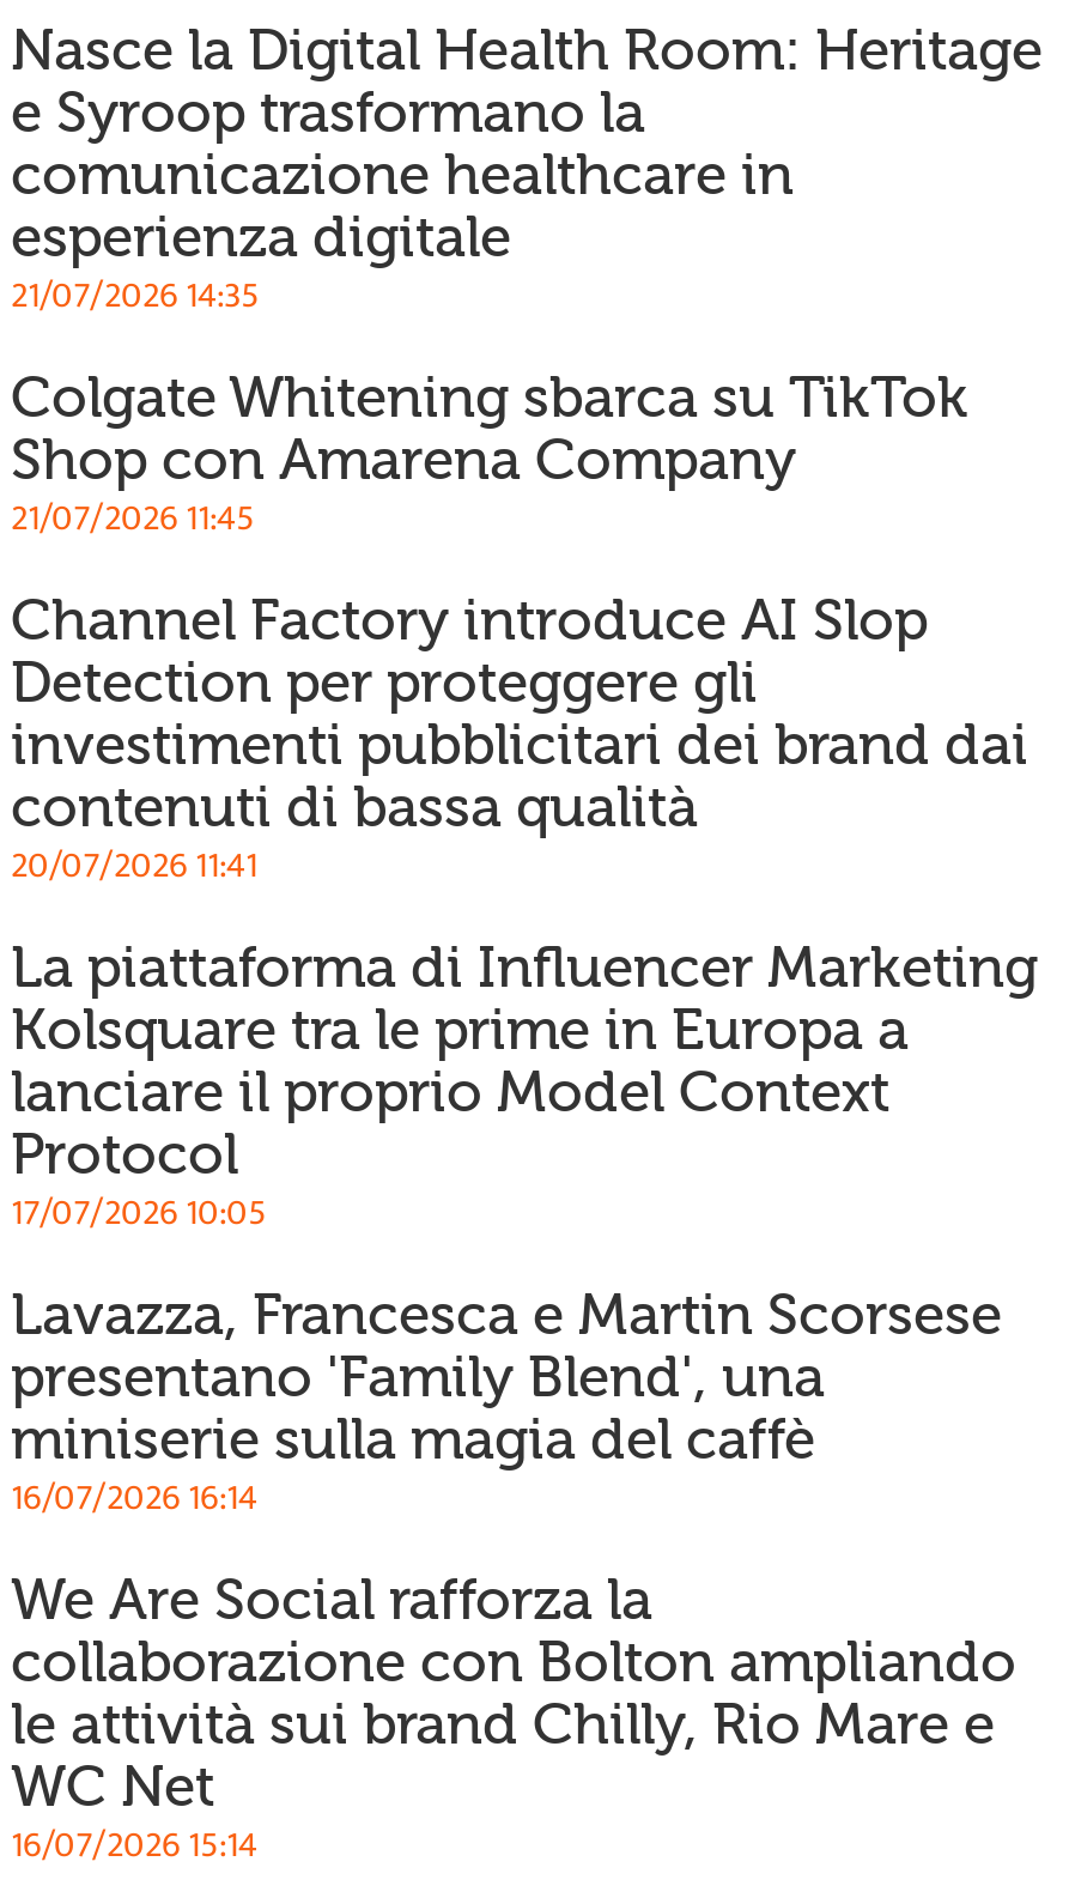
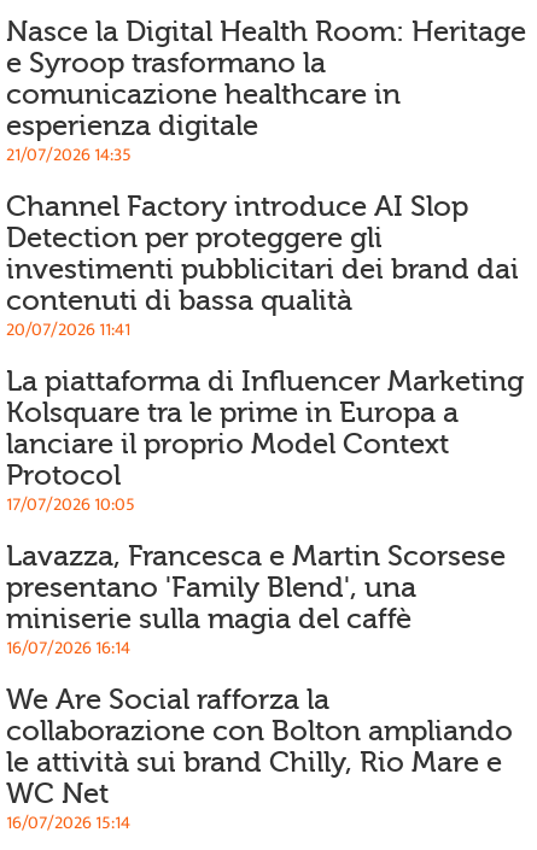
- Colgate Whitening sbarca su TikTok
- Shop con Amarena Company
- 21/07/2026 11:45
